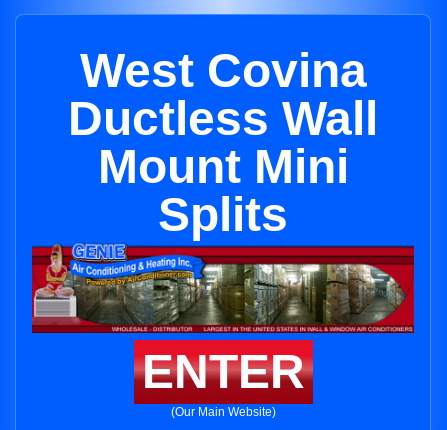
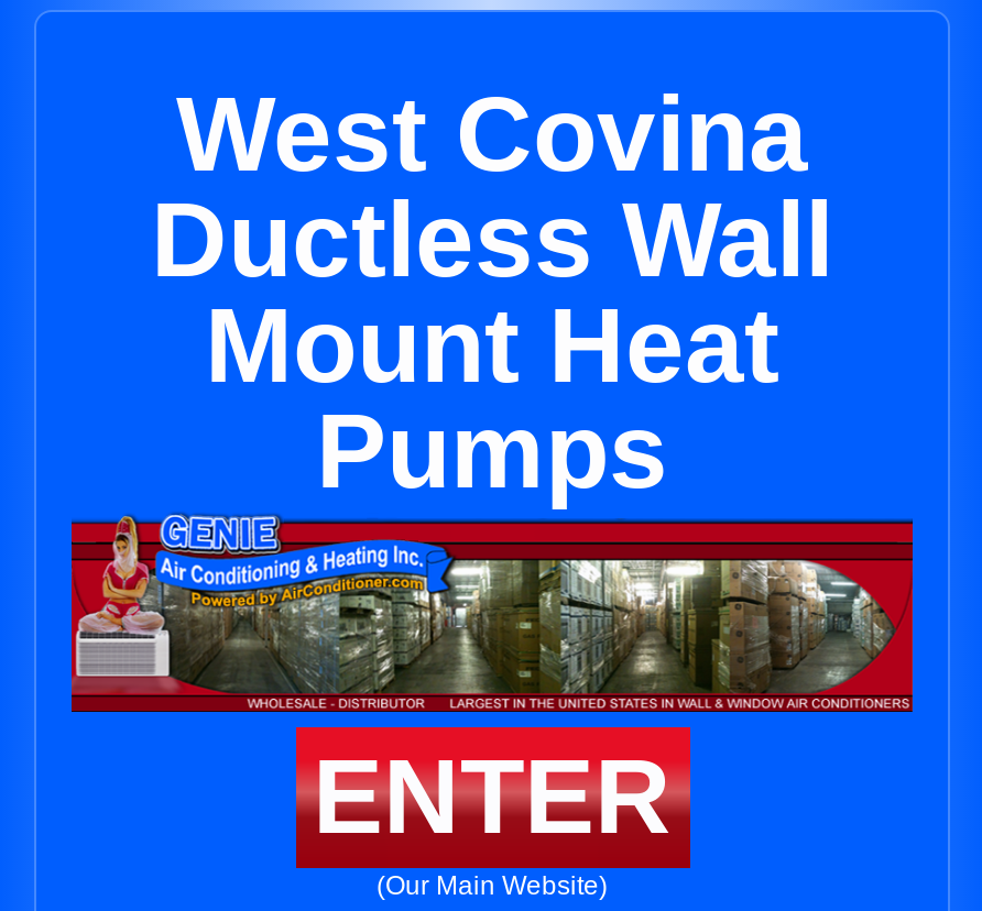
- Mount Mini
- Splits
+ Mount Heat
+ Pumps
